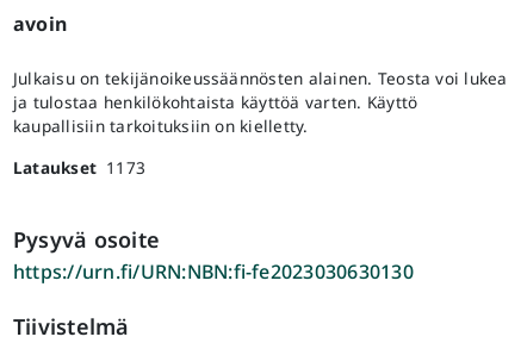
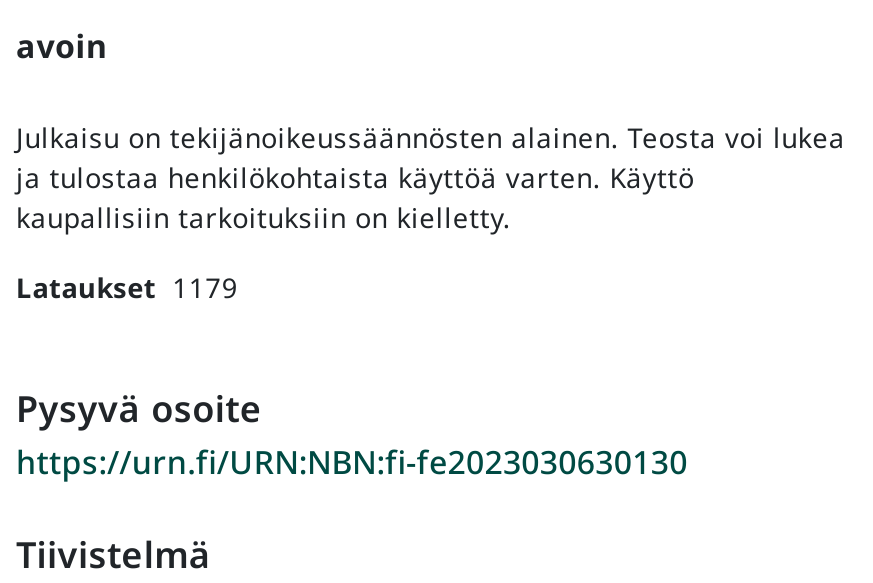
- Lataukset 1173
+ Lataukset 1179
